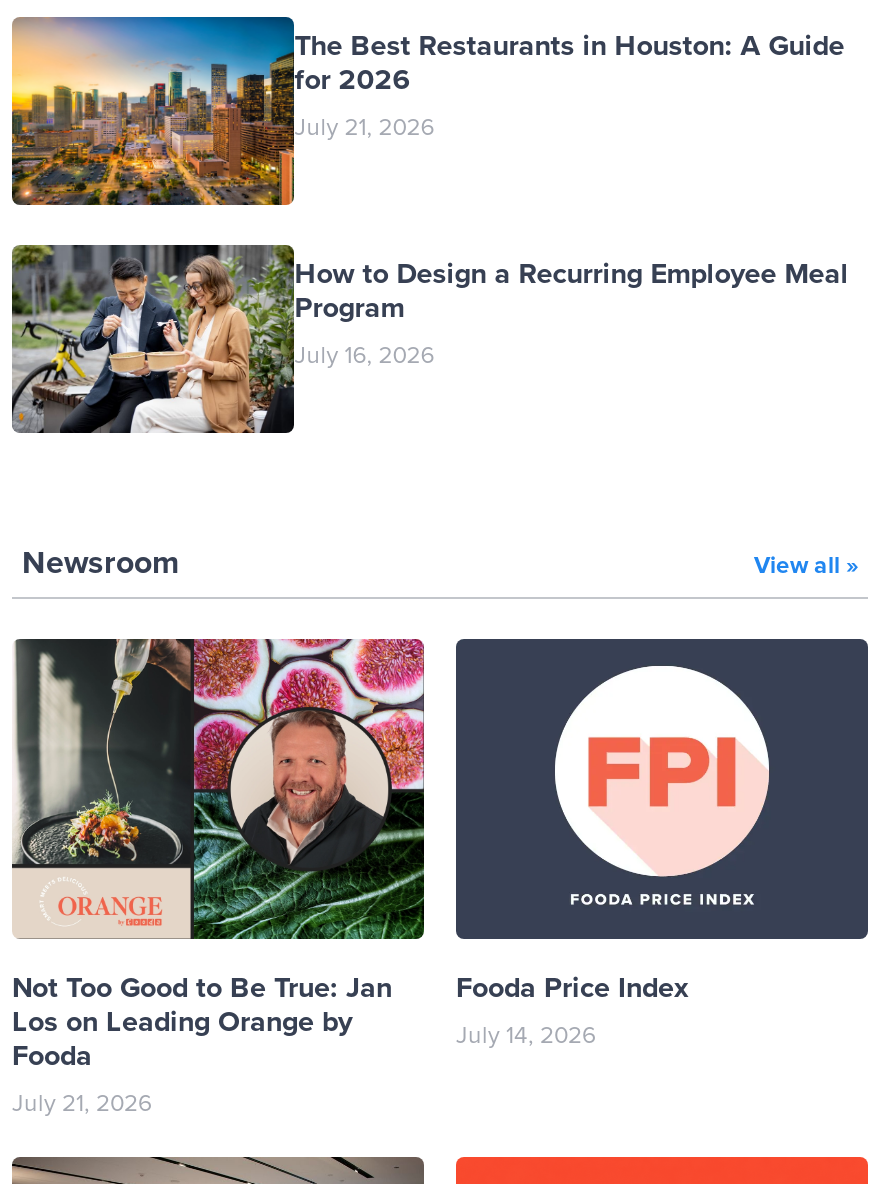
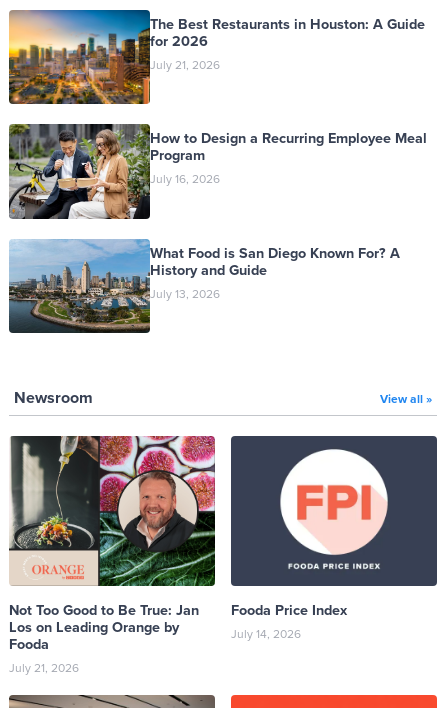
+ [image]
+ What Food is San Diego Known For? A
+ History and Guide
+ July 13, 2026
